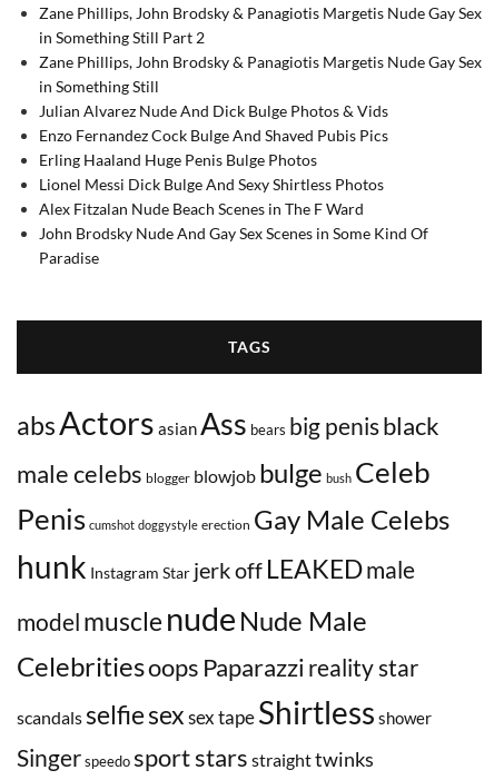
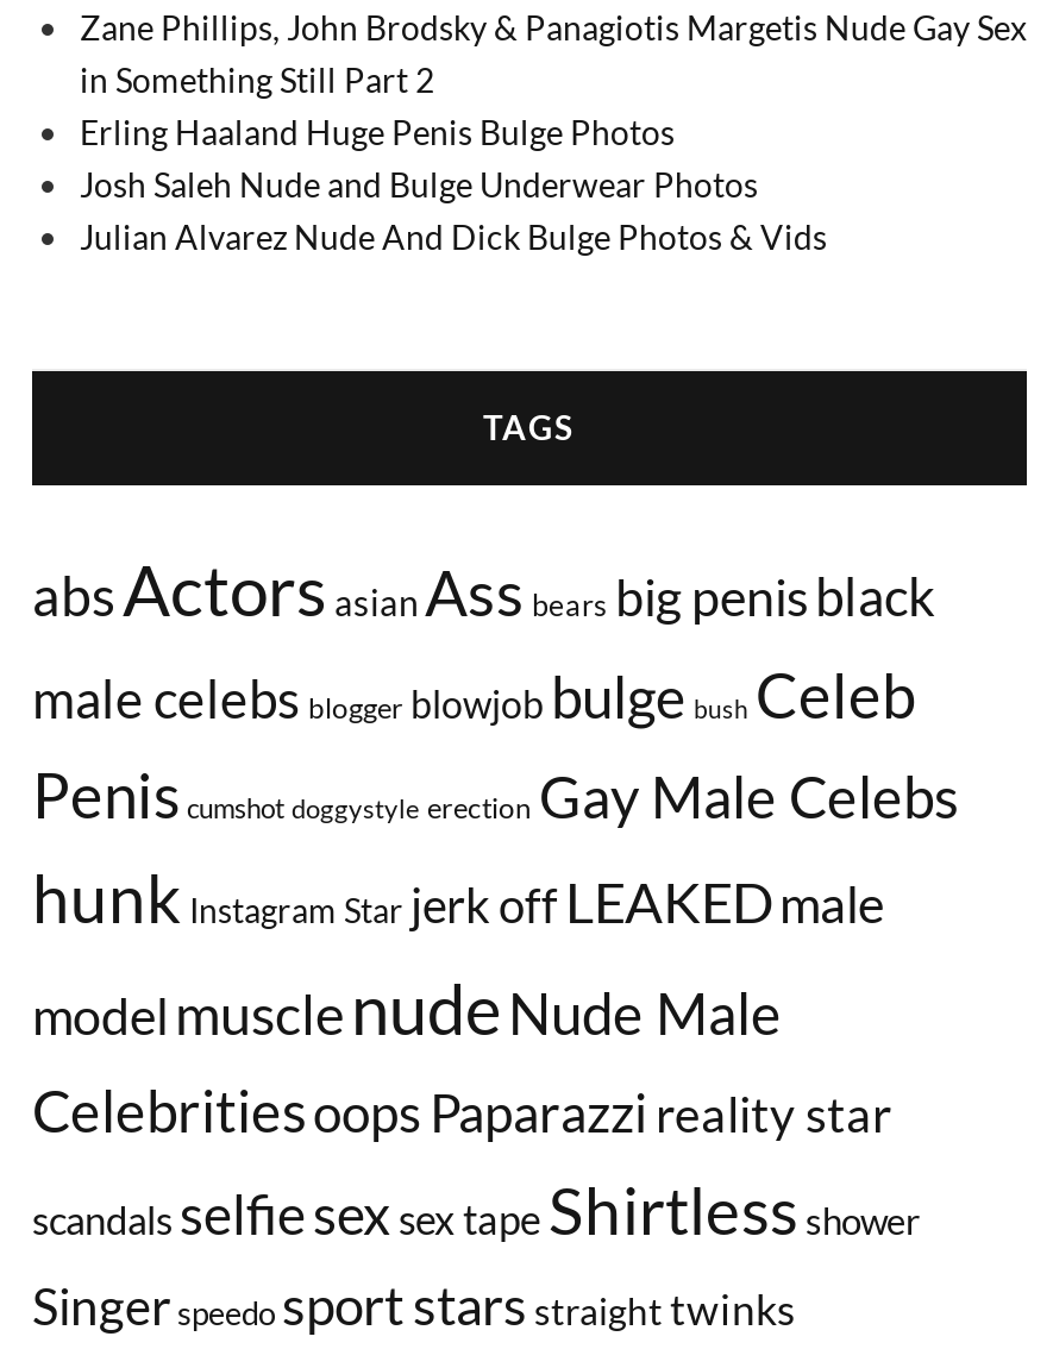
- Zane Phillips, John Brodsky & Panagiotis Margetis Nude Gay Sex
- in Something Still
+ Josh Saleh Nude and Bulge Underwear Photos

- Enzo Fernandez Cock Bulge And Shaved Pubis Pics
- Lionel Messi Dick Bulge And Sexy Shirtless Photos
- Alex Fitzalan Nude Beach Scenes in The F Ward
- John Brodsky Nude And Gay Sex Scenes in Some Kind Of
- Paradise

moved up: Erling Haaland Huge Penis Bulge Photos
